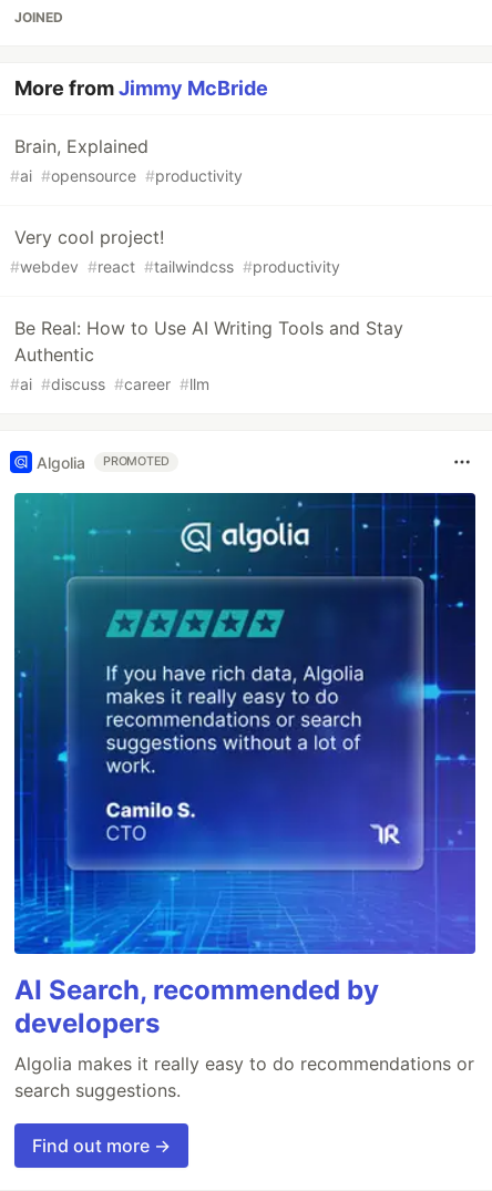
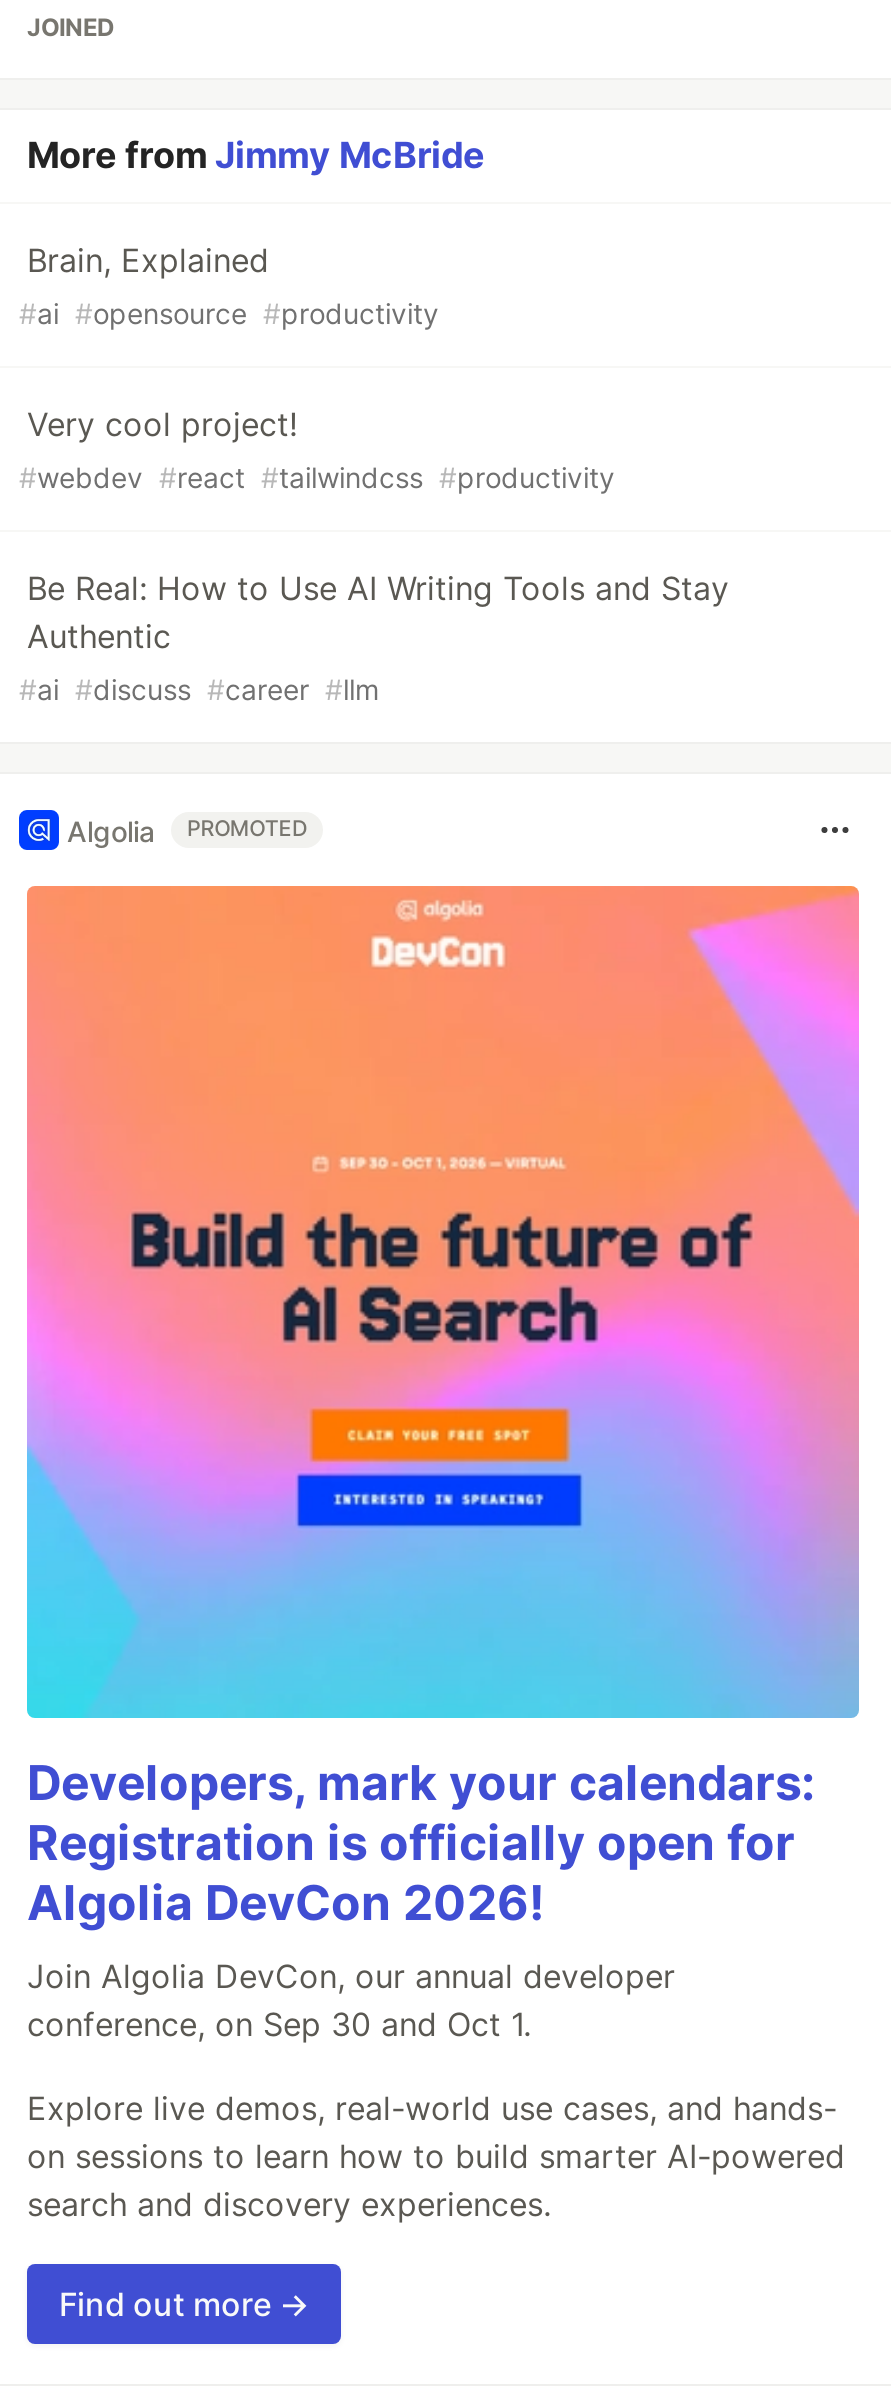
- [image]
- AI Search, recommended by
- developers
- Algolia makes it really easy to do recommendations or
- search suggestions.
+ [image]
+ Developers, mark your calendars:
+ Registration is officially open for
+ Algolia DevCon 2026!
+ Join Algolia DevCon, our annual developer
+ conference, on Sep 30 and Oct 1.
+ Explore live demos, real-world use cases, and hands-
+ on sessions to learn how to build smarter AI-powered
+ search and discovery experiences.
